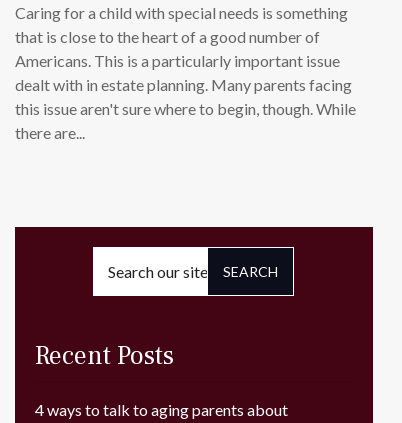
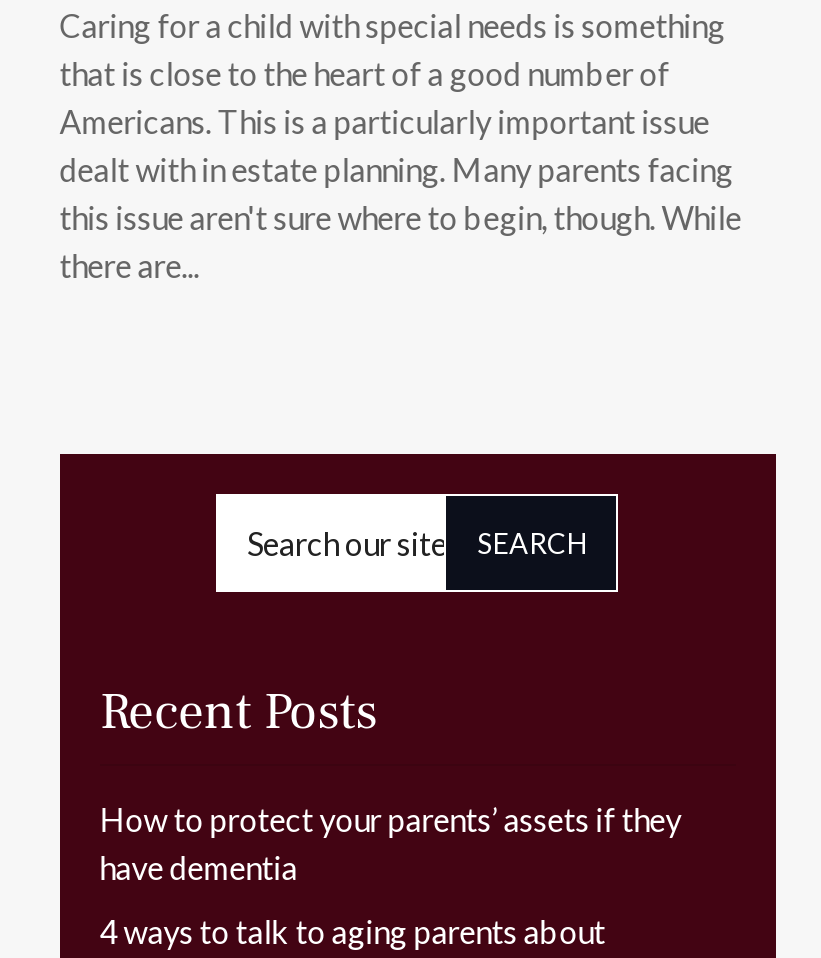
+ How to protect your parents’ assets if they
+ have dementia
